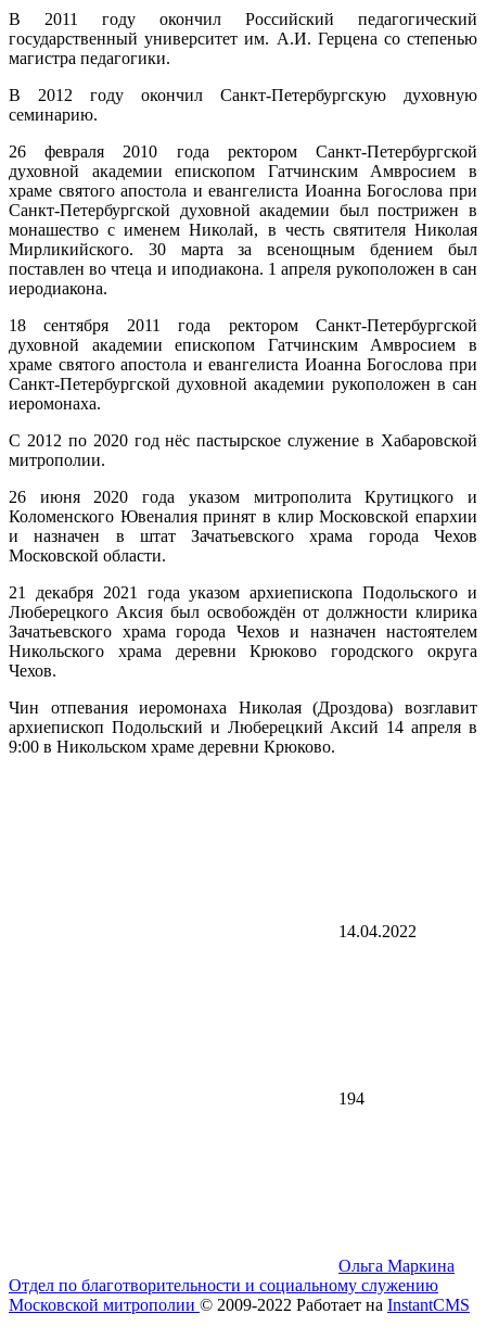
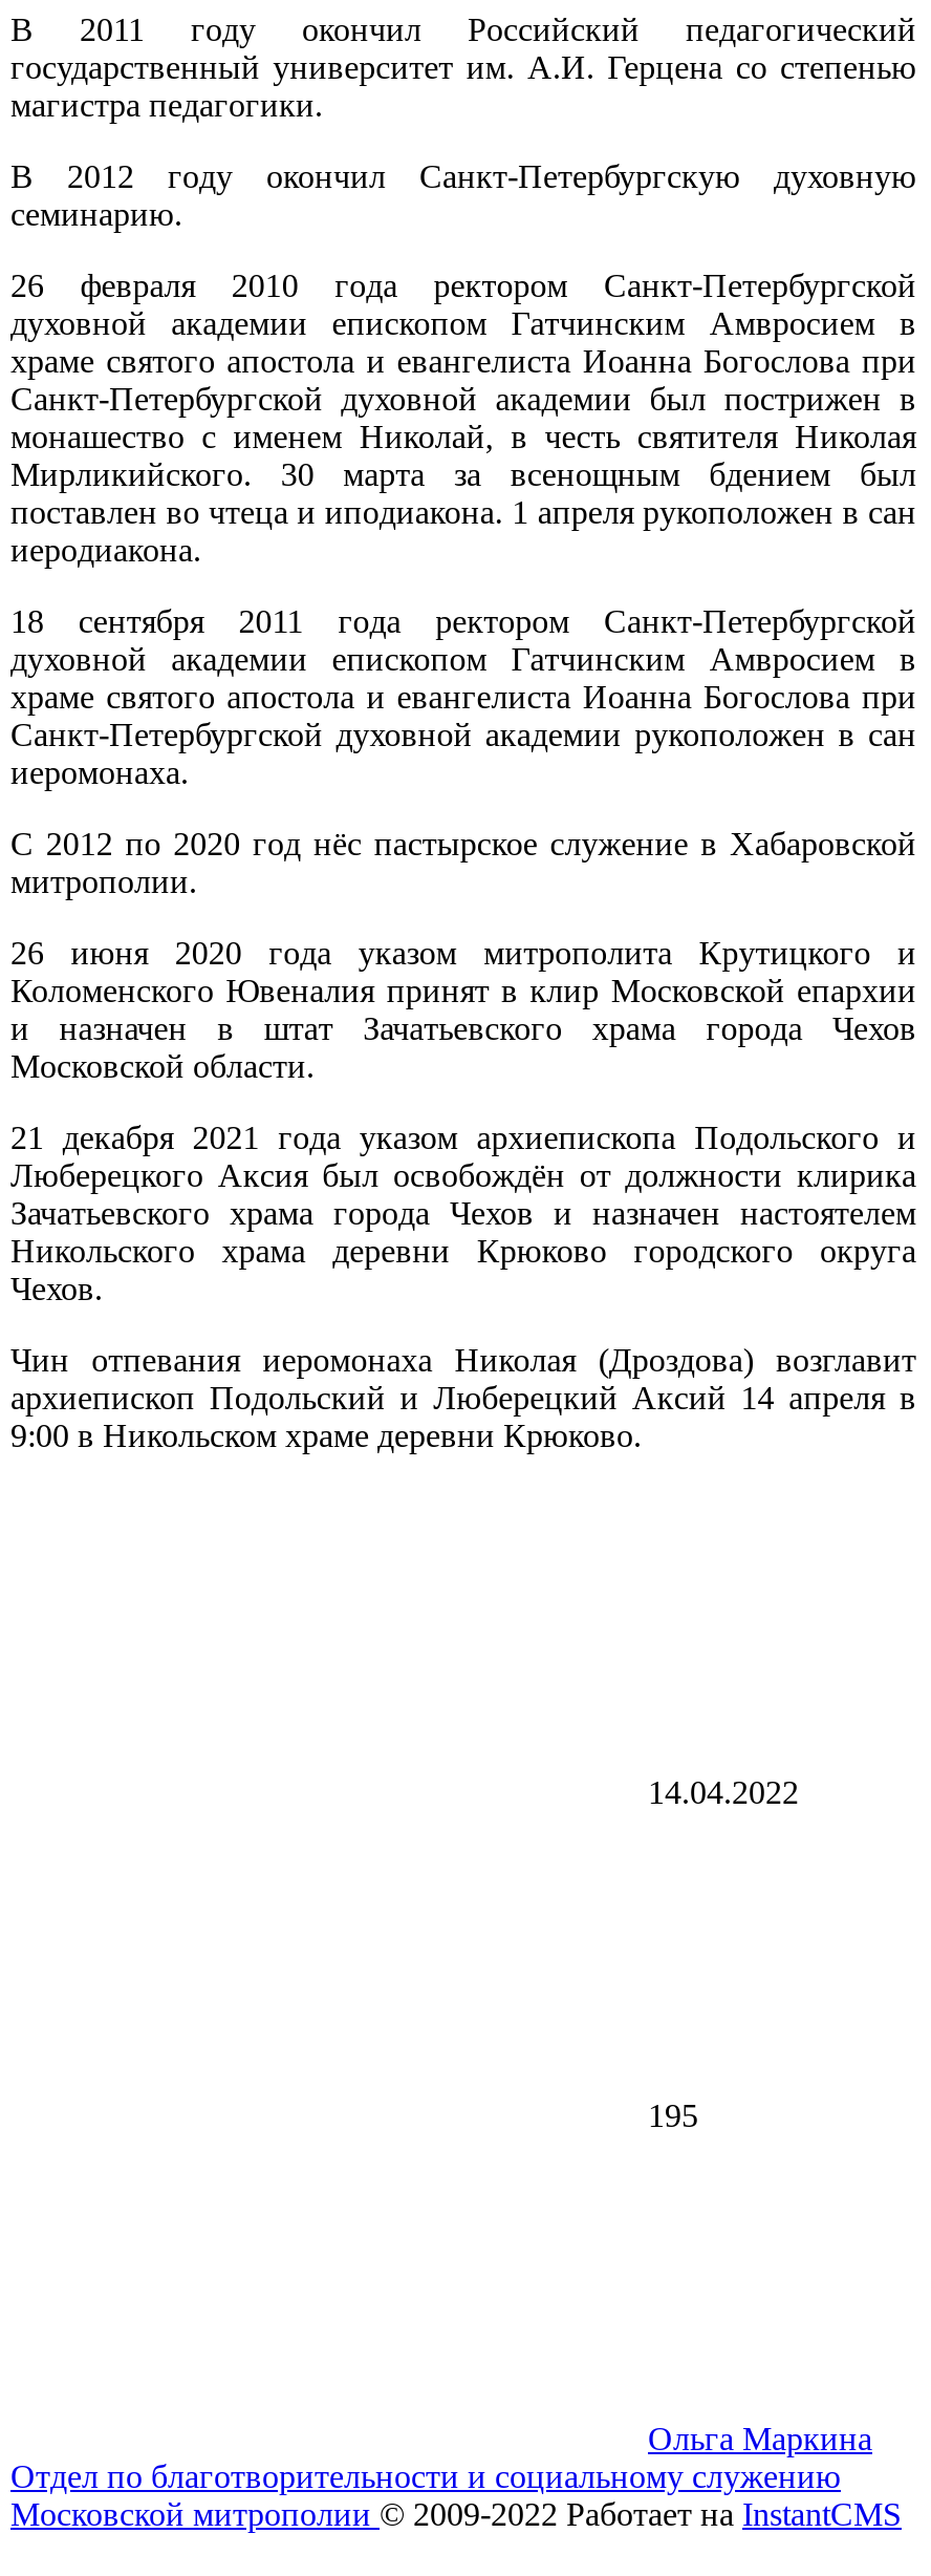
- 194
+ 195
